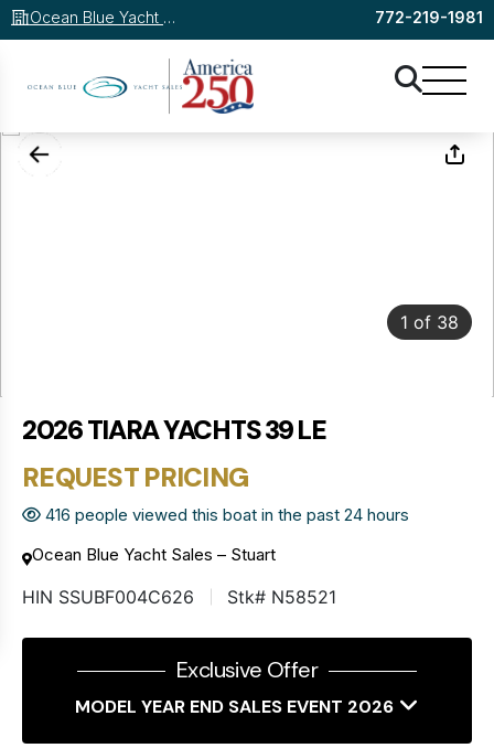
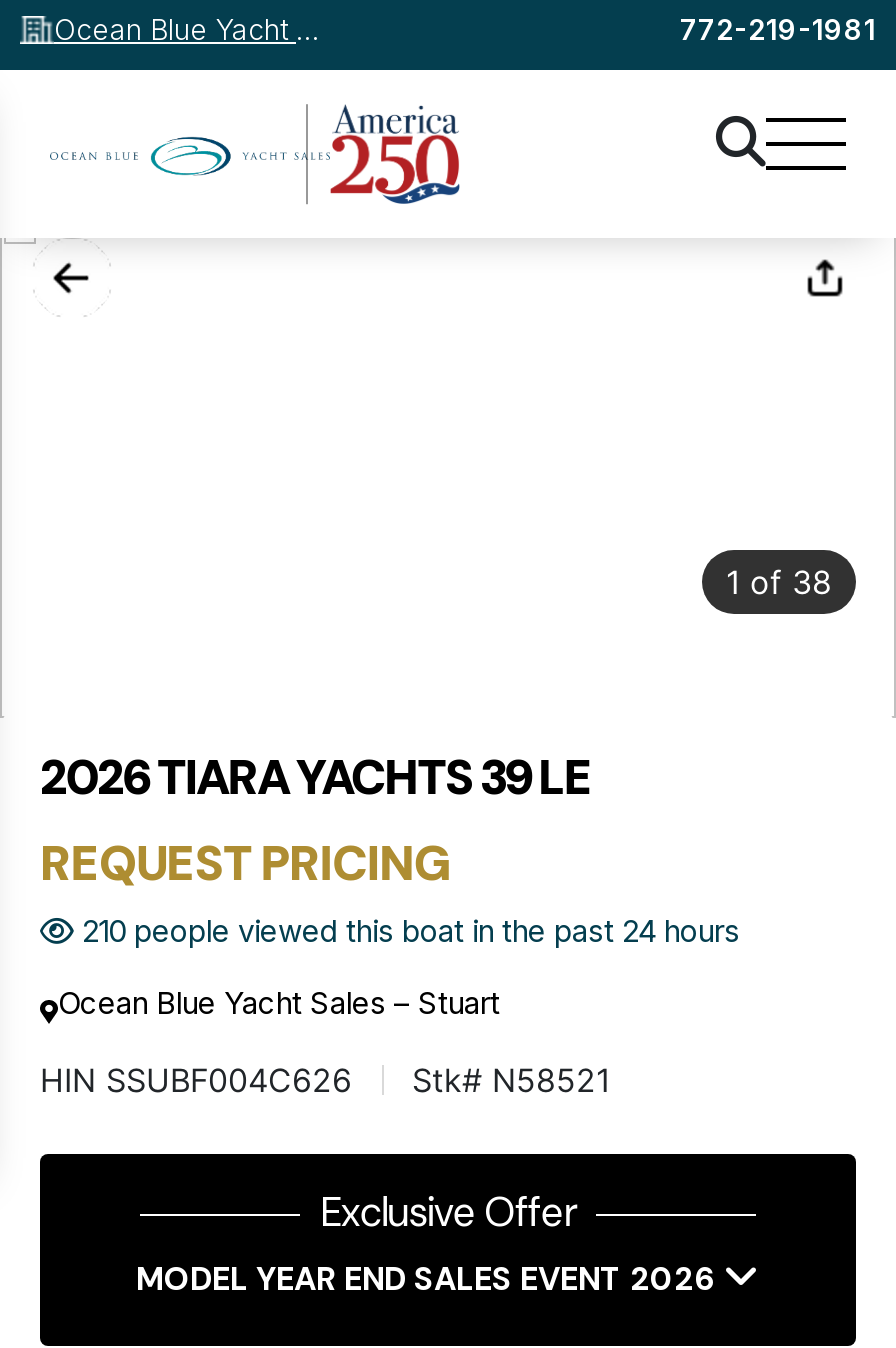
- 416 people viewed this boat in the past 24 hours
+ 210 people viewed this boat in the past 24 hours
